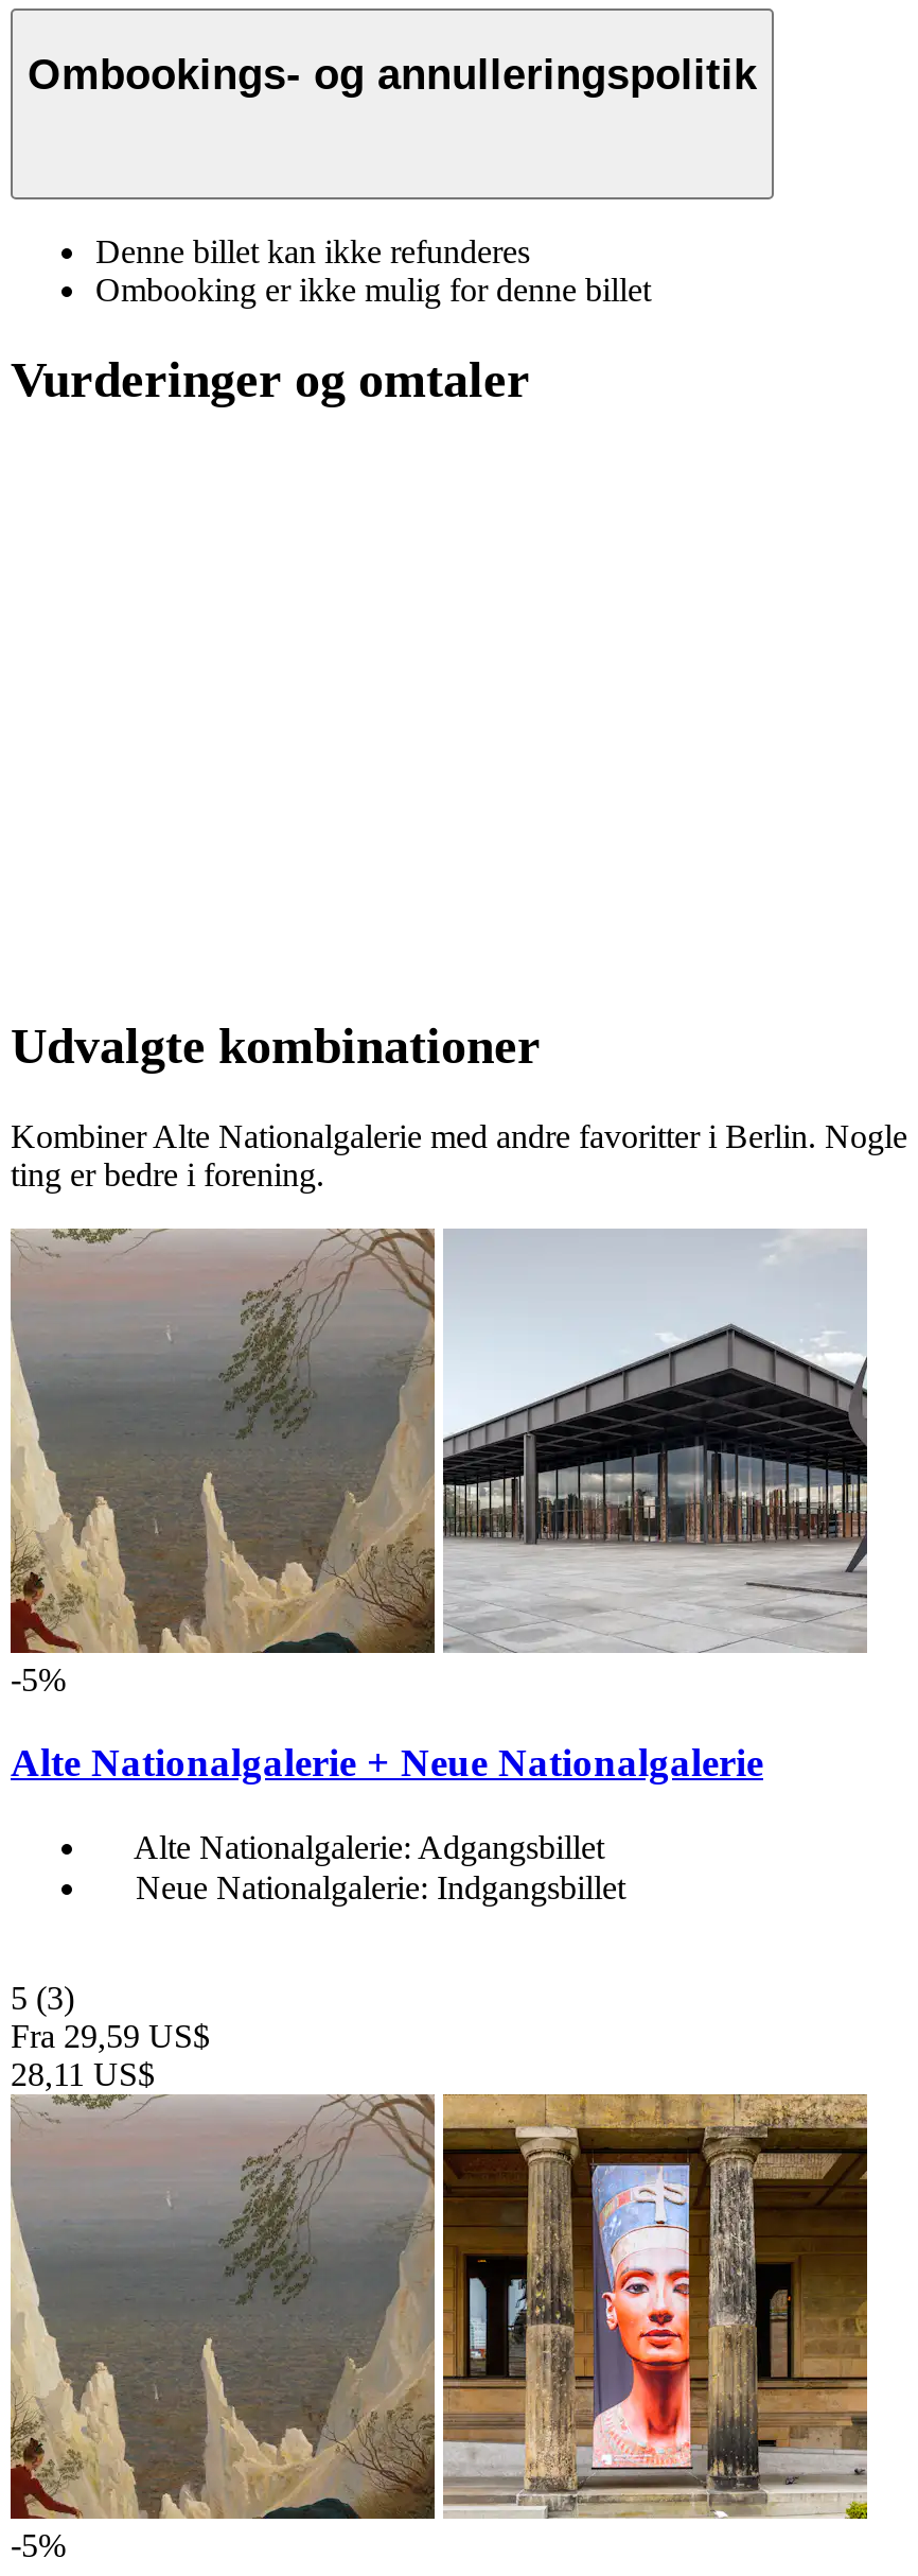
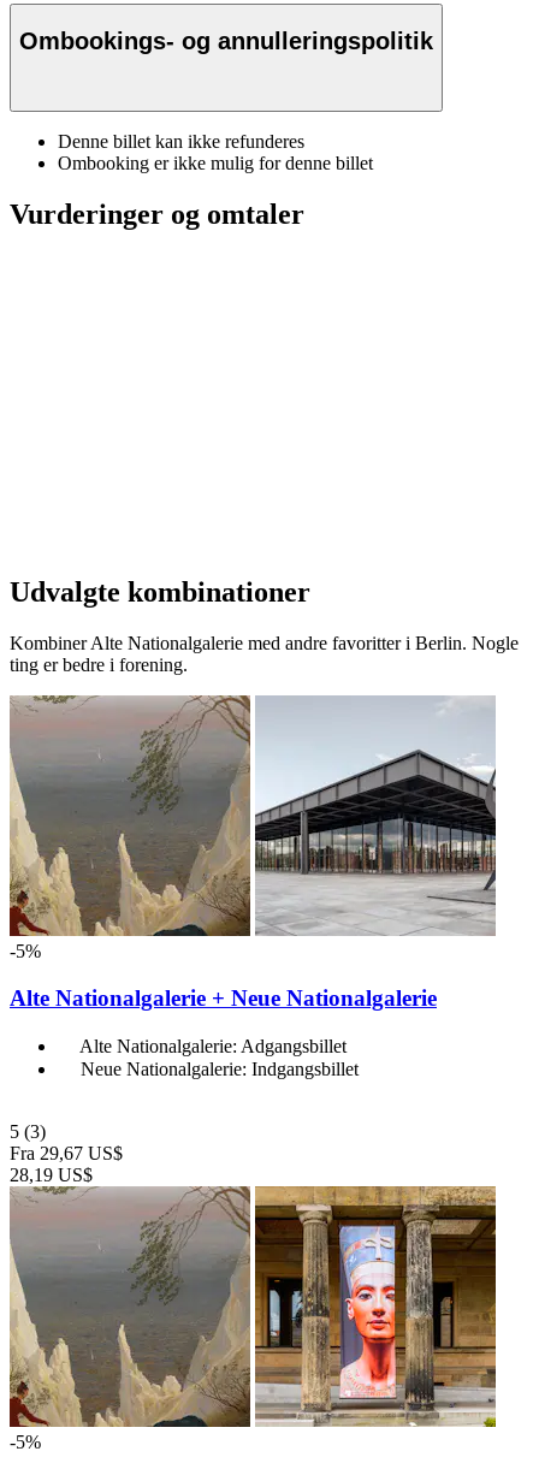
- Fra 29,59 US$
+ Fra 29,67 US$

- 28,11 US$
+ 28,19 US$
